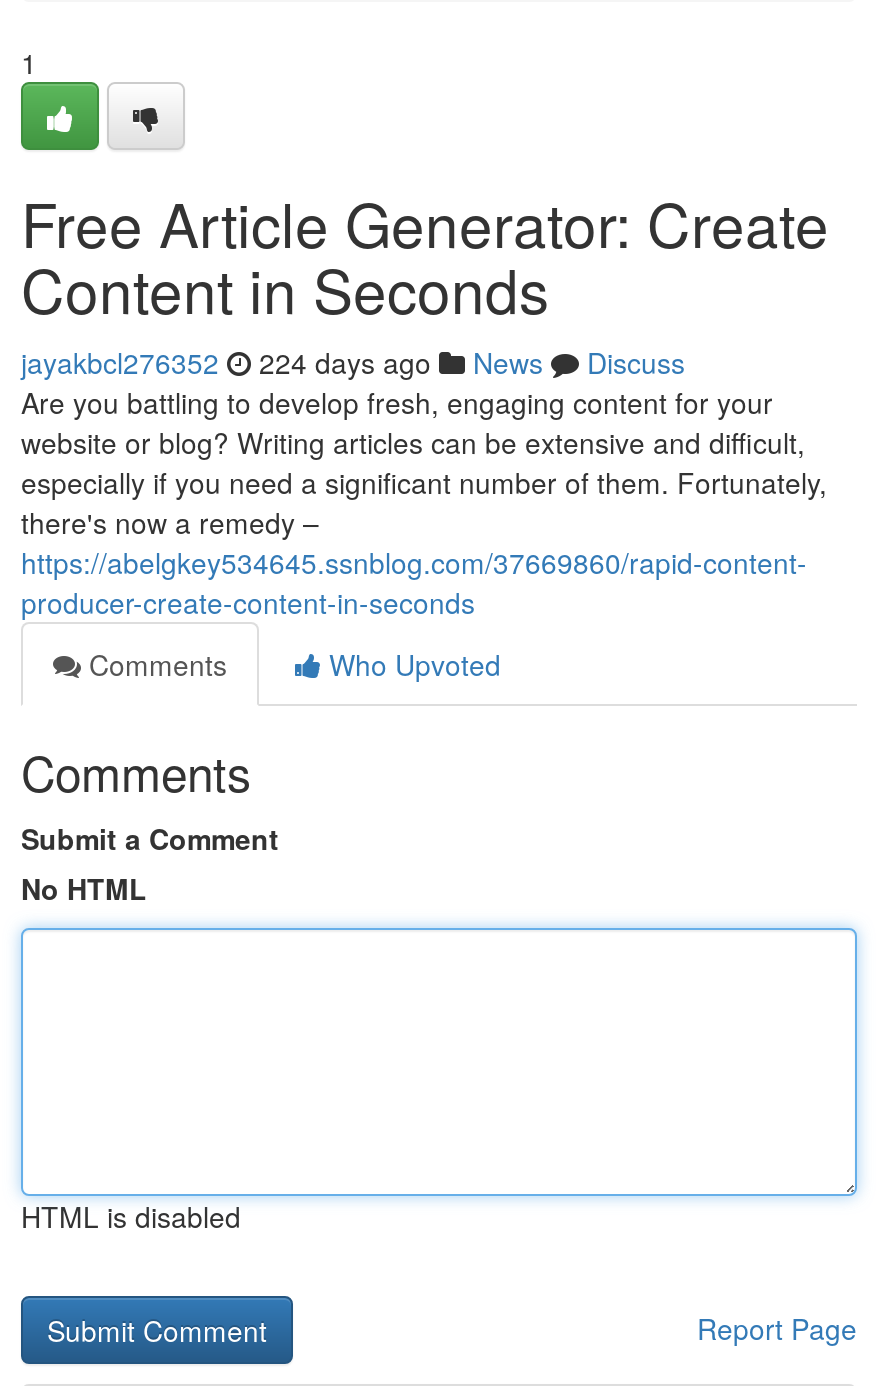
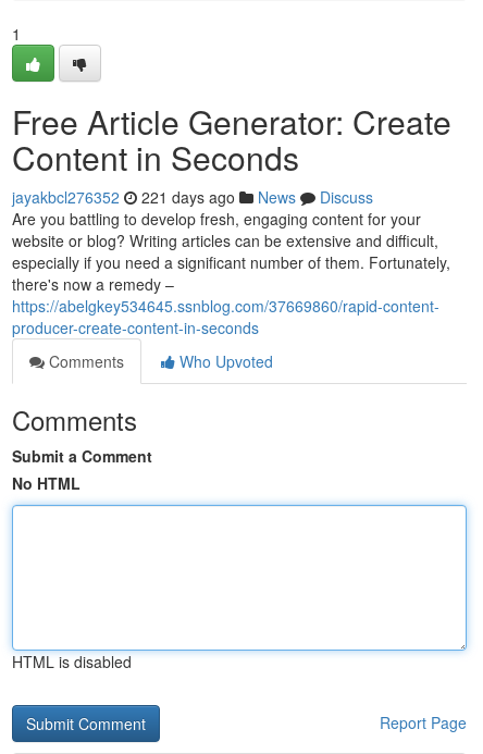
- jayakbcl276352 224 days ago News Discuss
+ jayakbcl276352 221 days ago News Discuss
